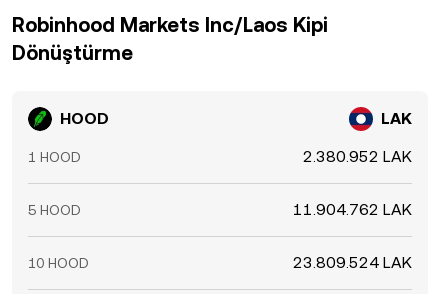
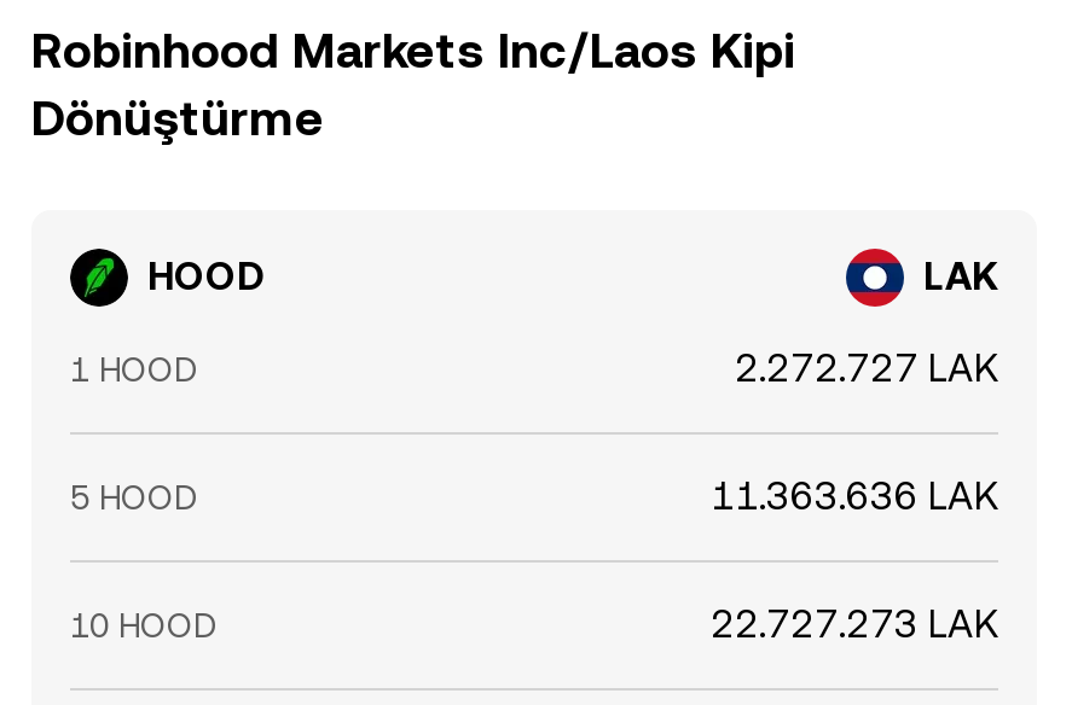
- 2.380.952 LAK
+ 2.272.727 LAK

- 11.904.762 LAK
+ 11.363.636 LAK

- 23.809.524 LAK
+ 22.727.273 LAK
